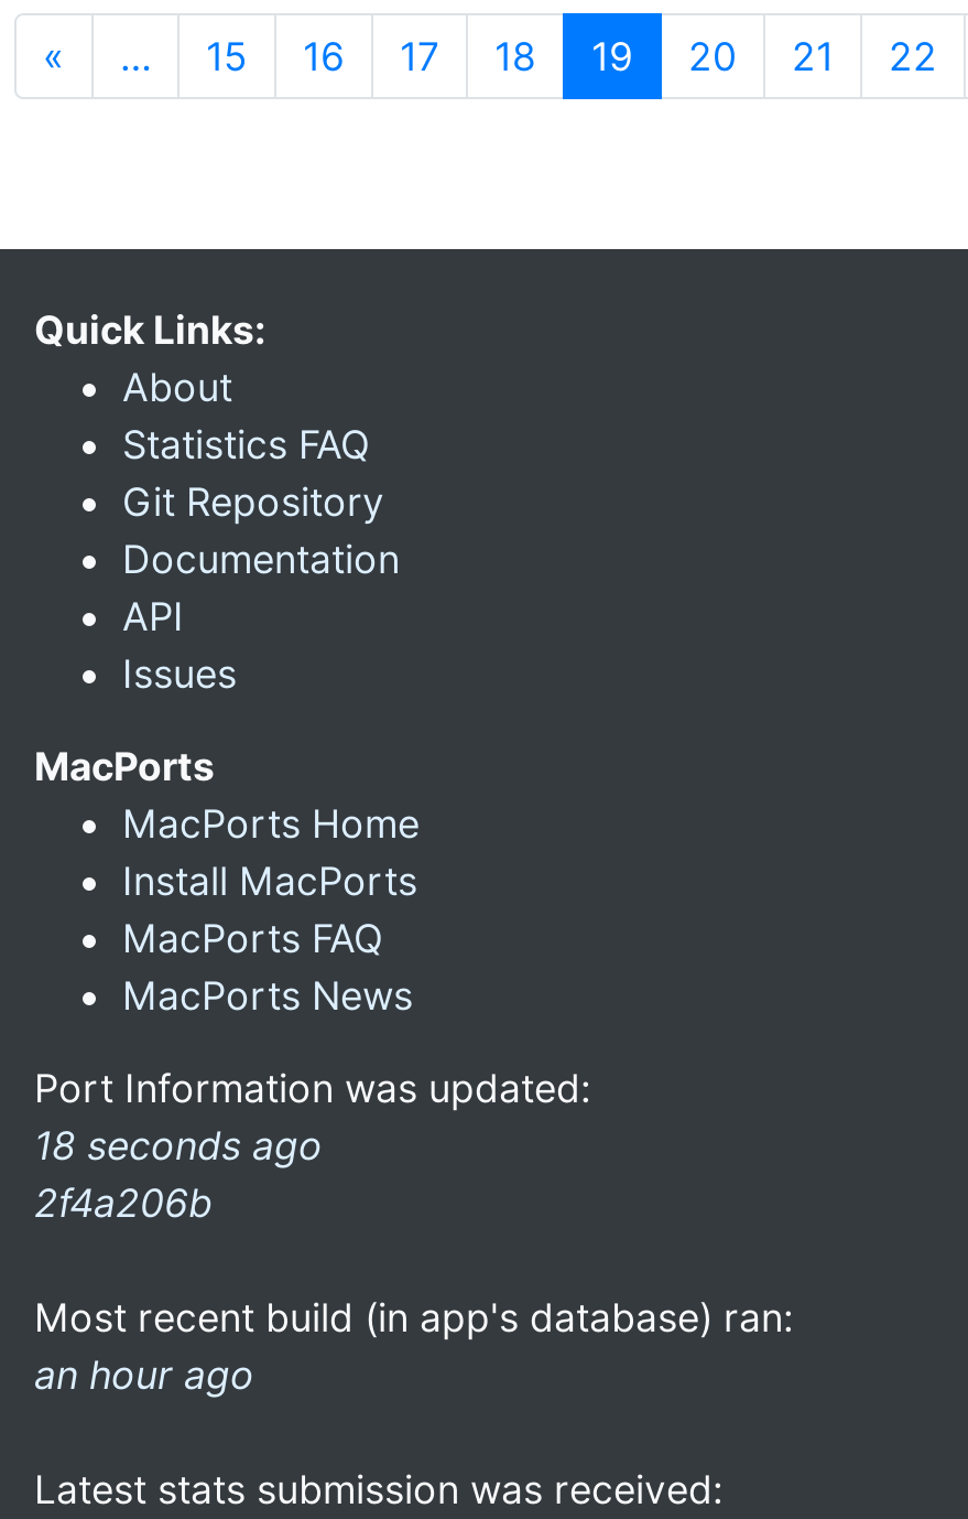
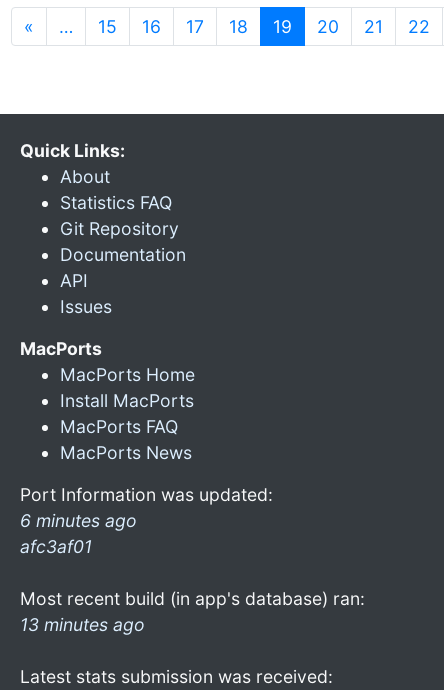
- 18 seconds ago
- 2f4a206b
+ 6 minutes ago
+ afc3af01

- an hour ago
+ 13 minutes ago
